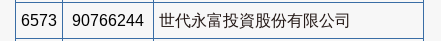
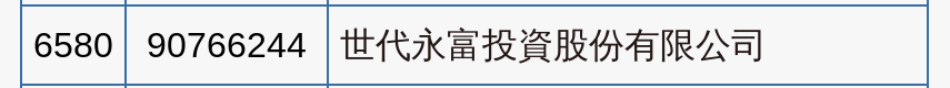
- 6573 90766244 世代永富投資股份有限公司
+ 6580 90766244 世代永富投資股份有限公司
